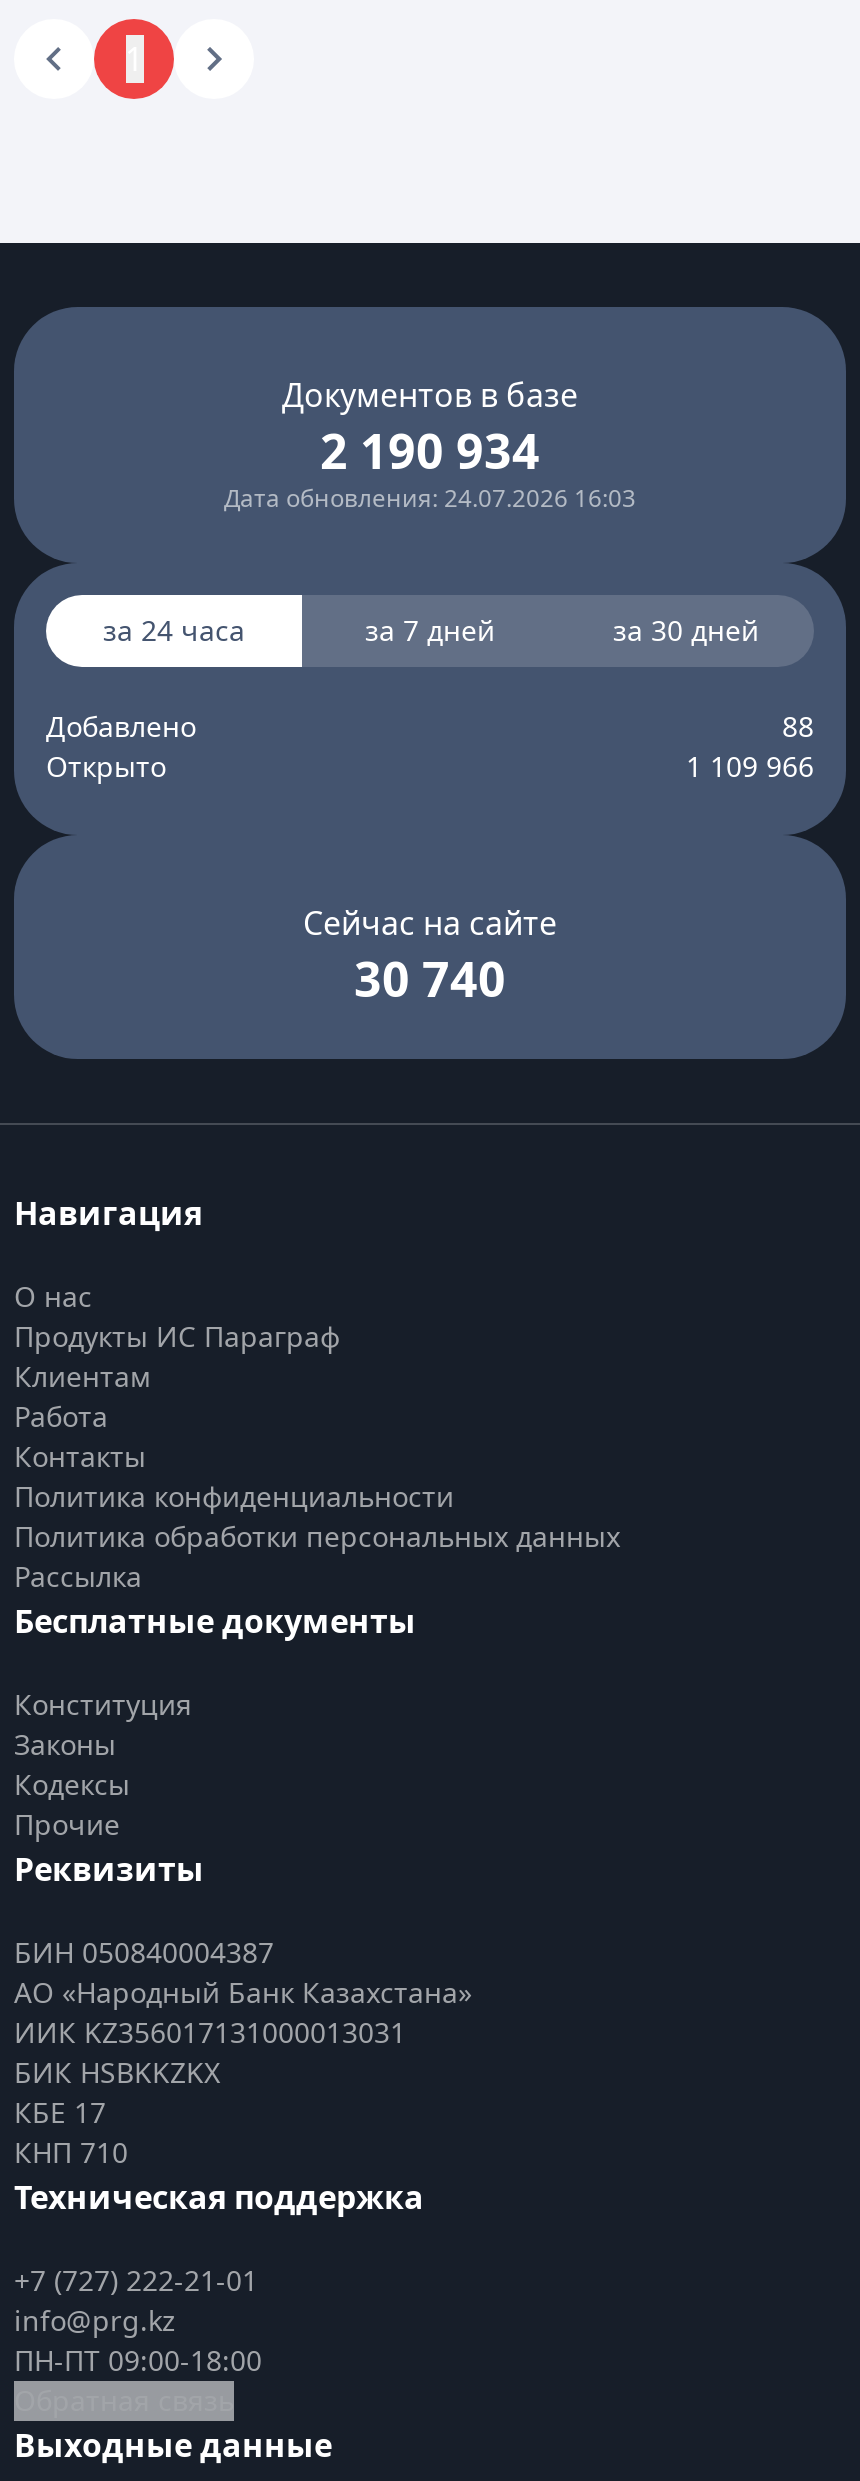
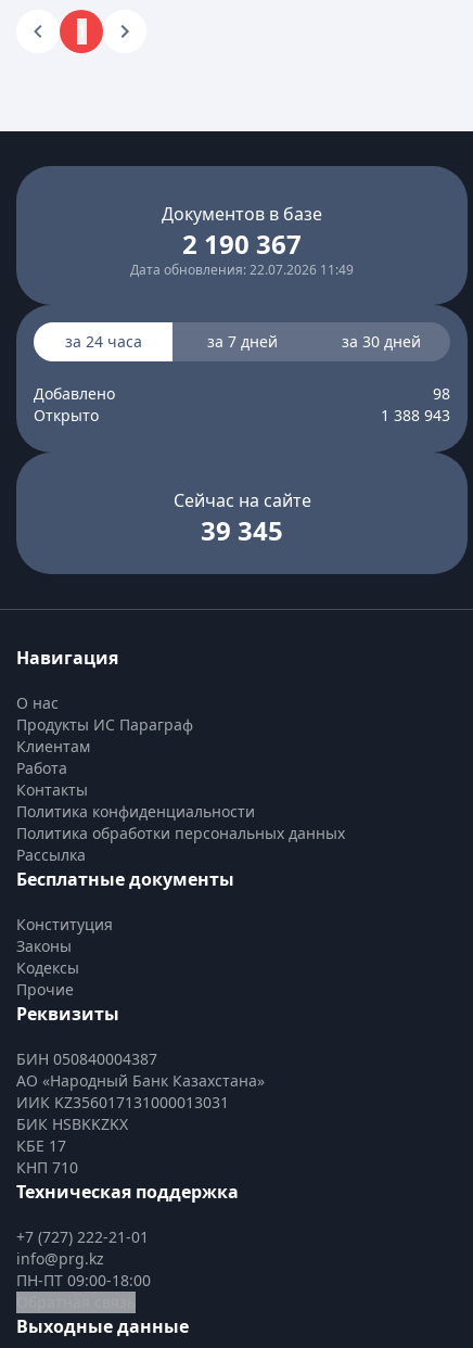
- 2 190 934
+ 2 190 367

- Дата обновления: 24.07.2026 16:03
+ Дата обновления: 22.07.2026 11:49

- 88
+ 98

- 1 109 966
+ 1 388 943

- 30 740
+ 39 345
